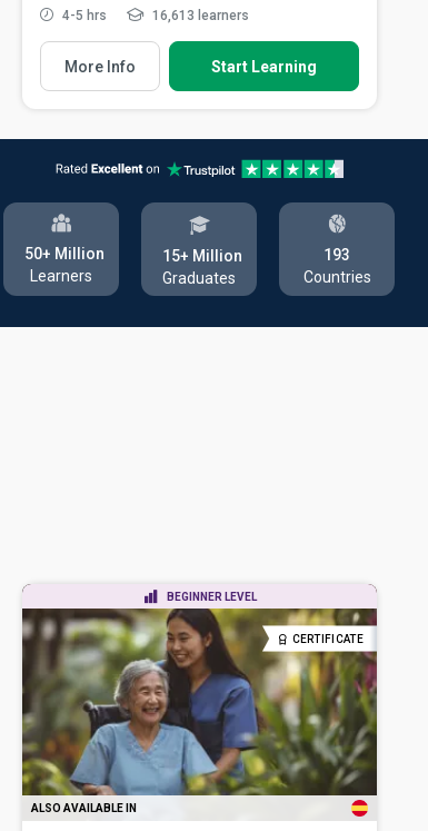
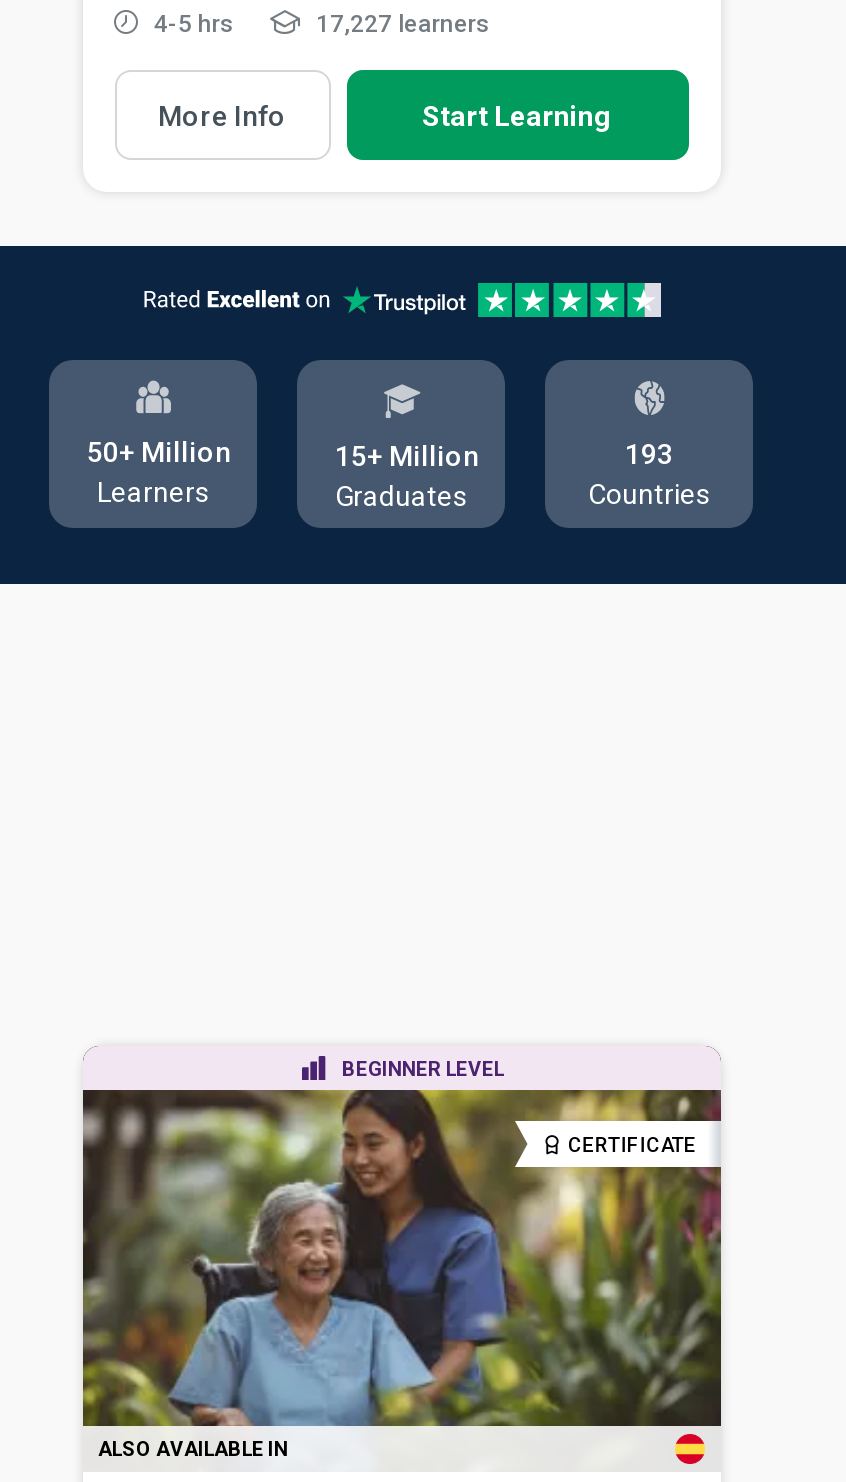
- 16,613 learners
+ 17,227 learners
